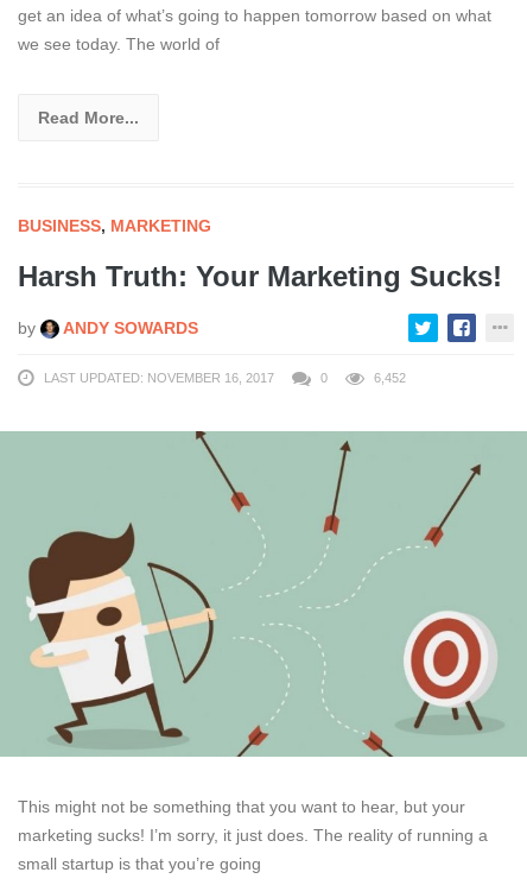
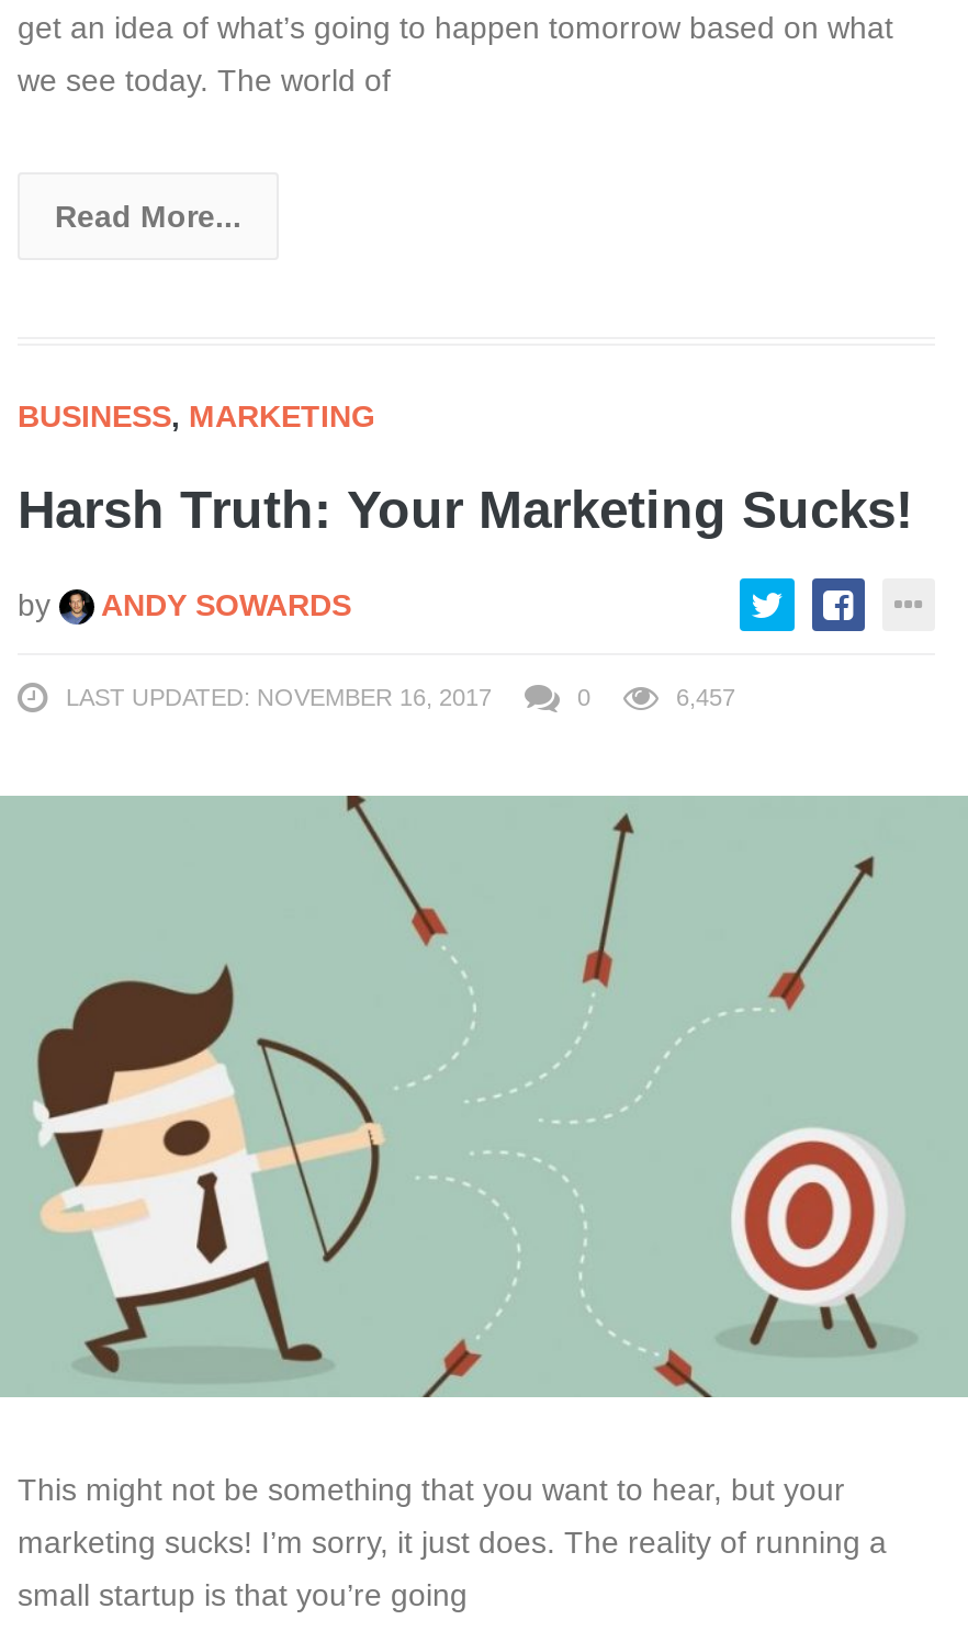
- 6,452
+ 6,457
